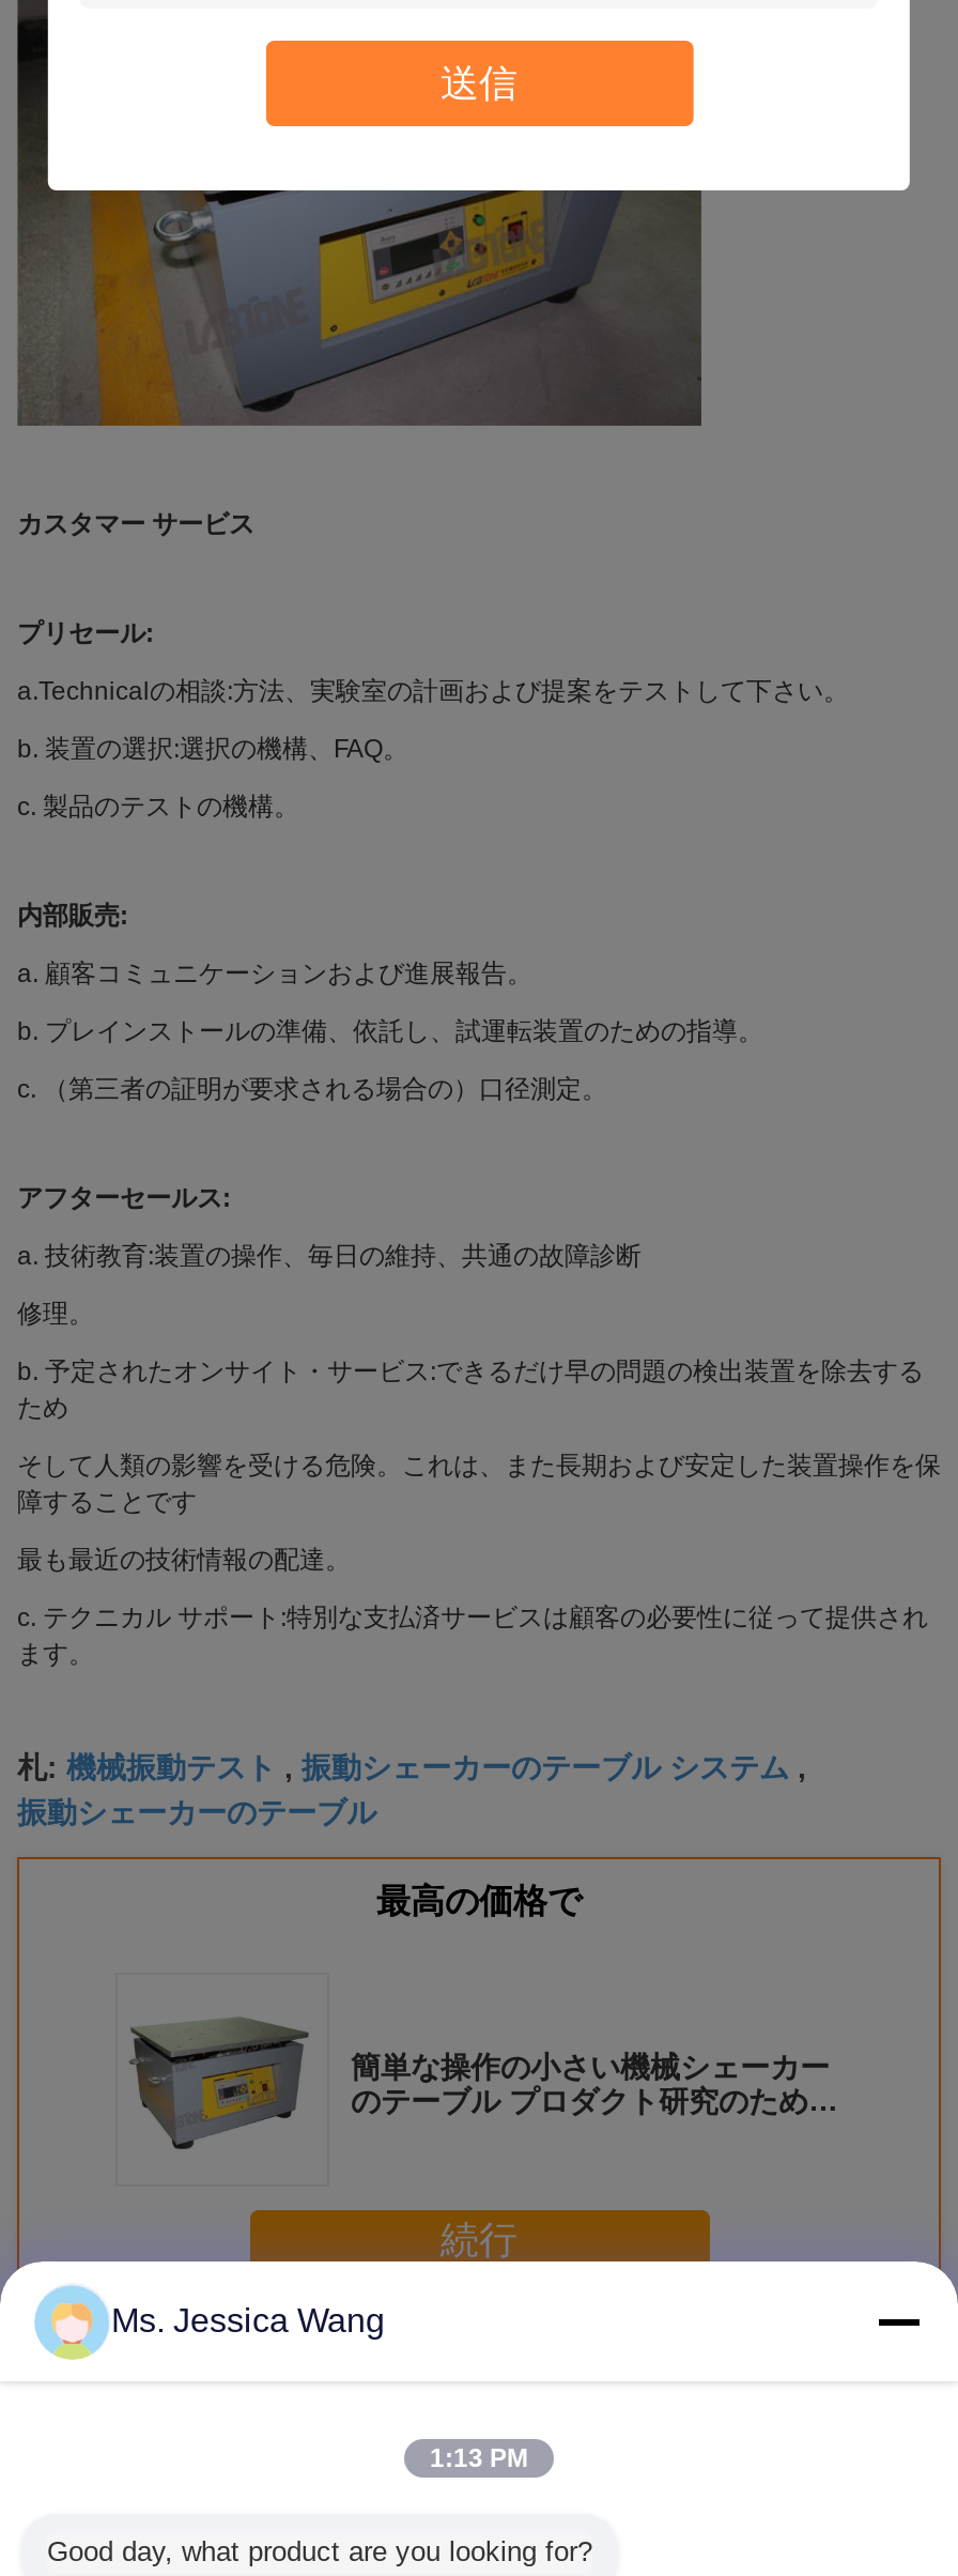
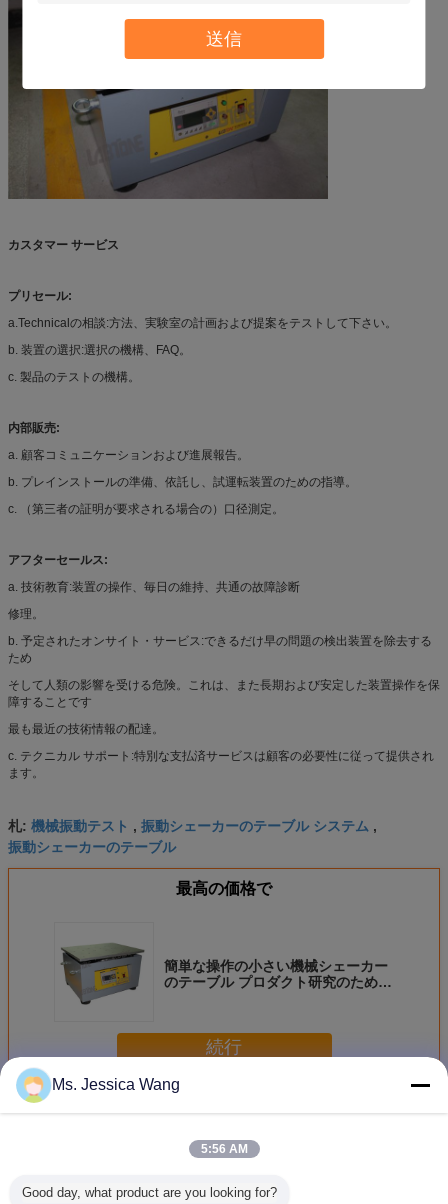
- 1:13 PM
+ 5:56 AM
